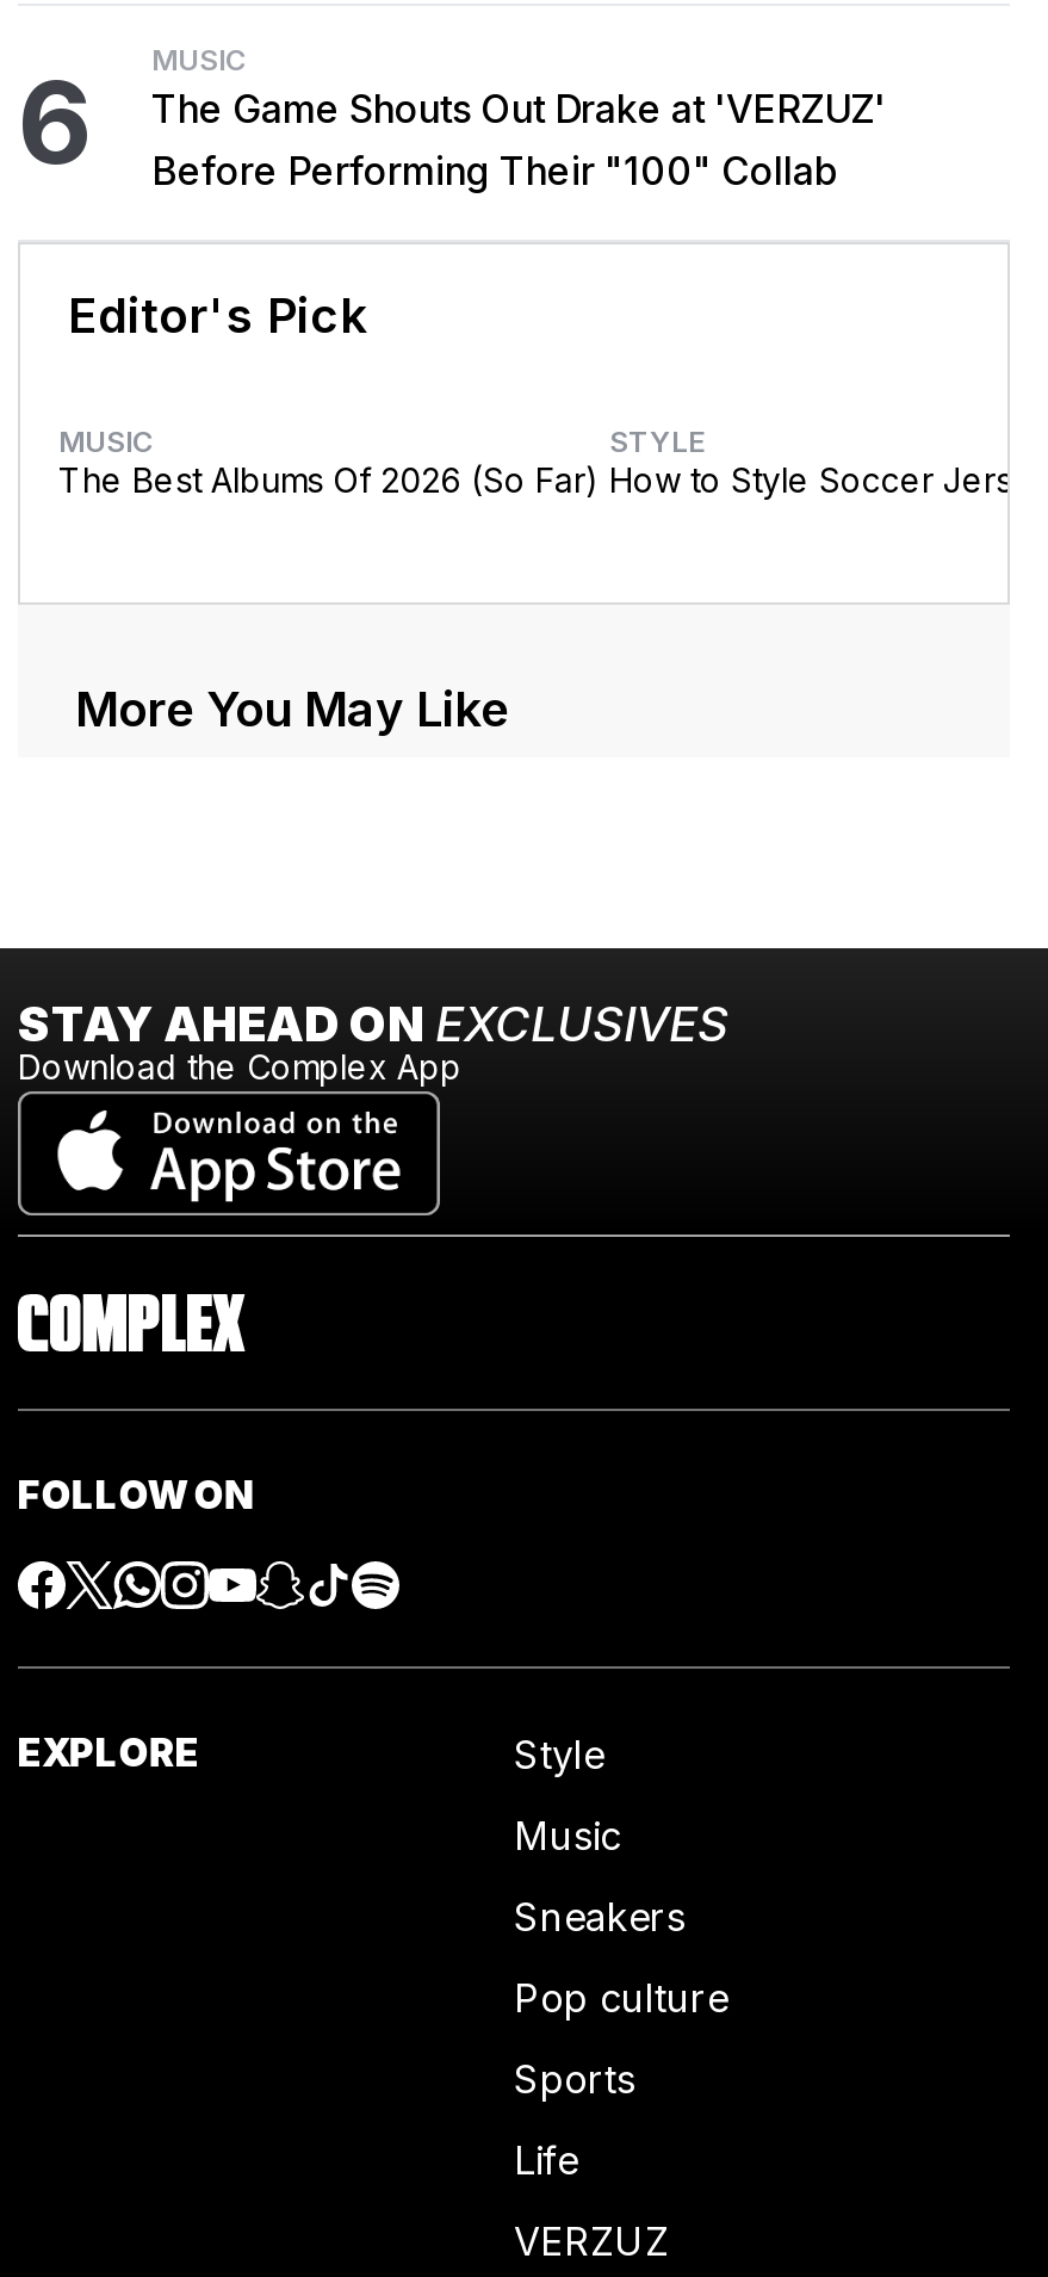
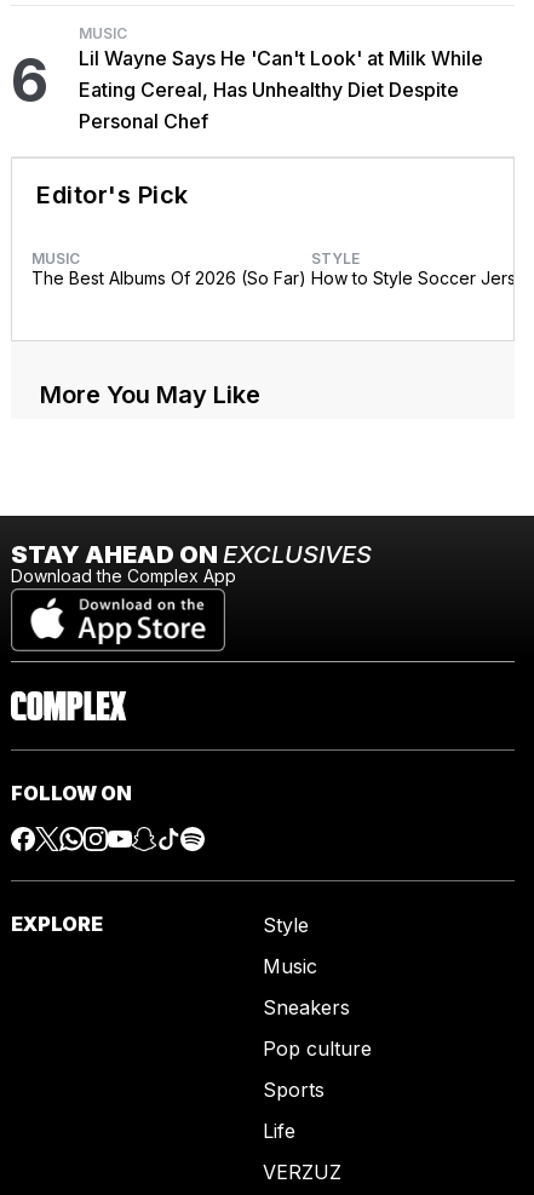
- The Game Shouts Out Drake at 'VERZUZ'
- Before Performing Their "100" Collab
+ Lil Wayne Says He 'Can't Look' at Milk While
+ Eating Cereal, Has Unhealthy Diet Despite
+ Personal Chef
